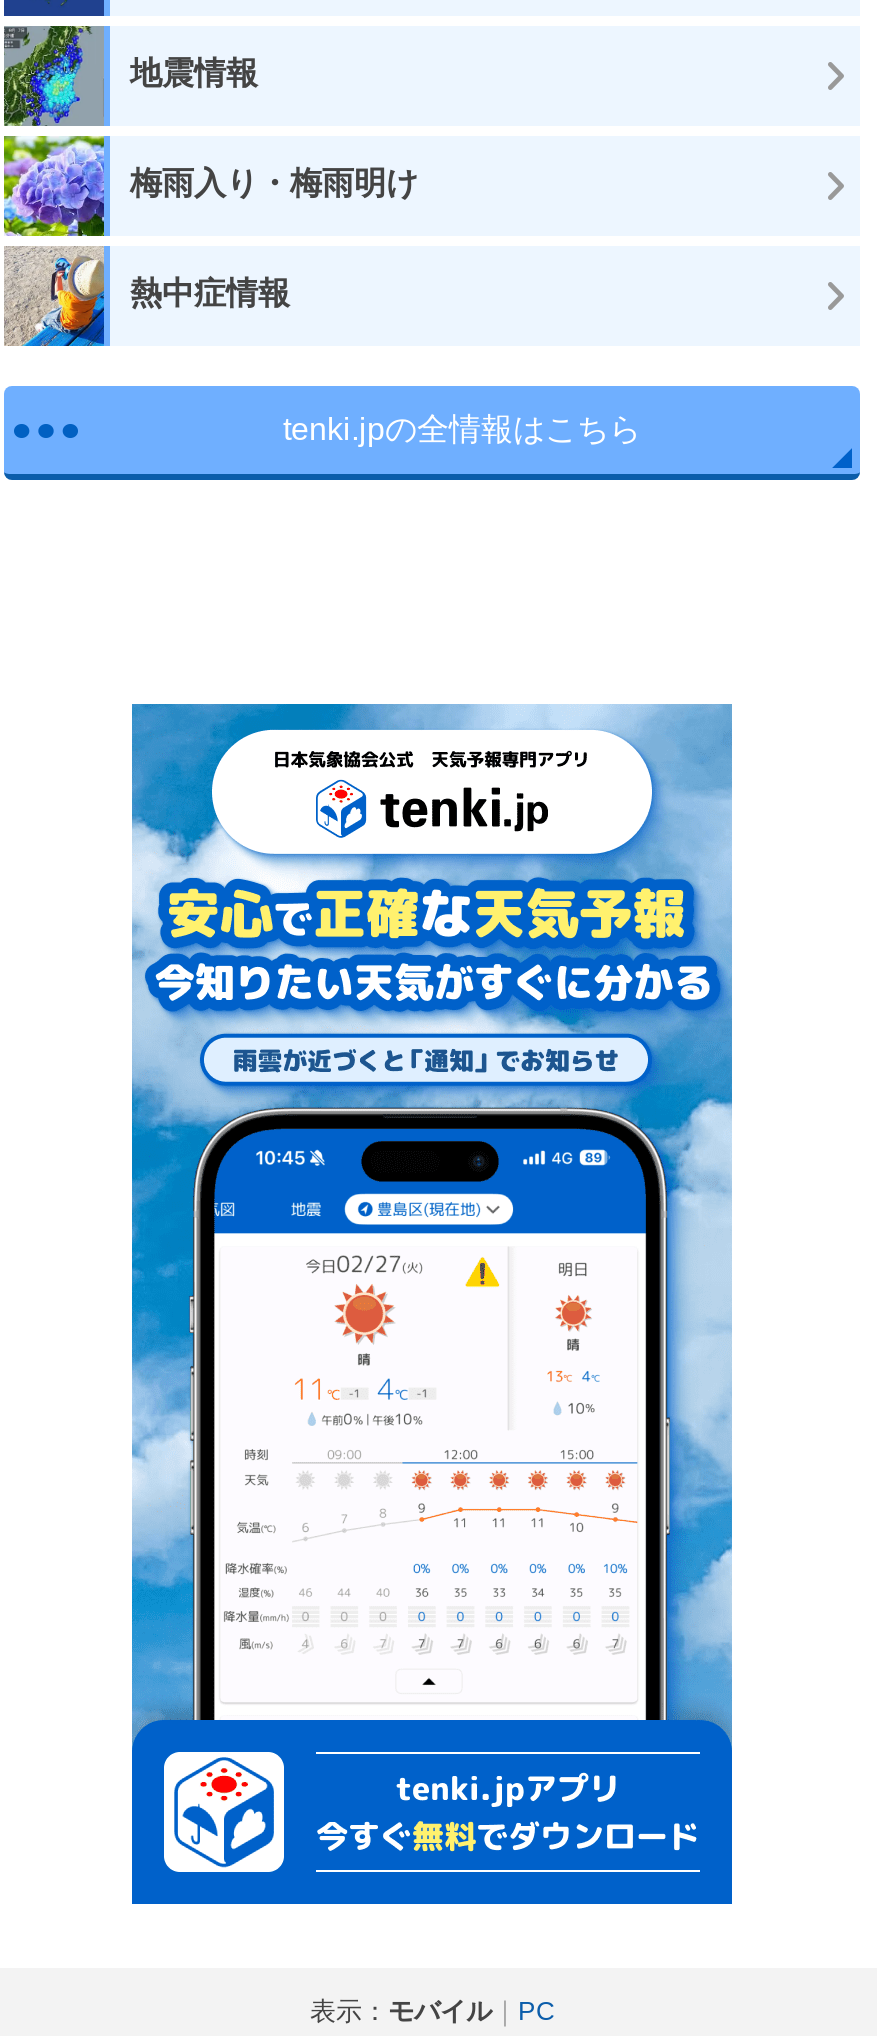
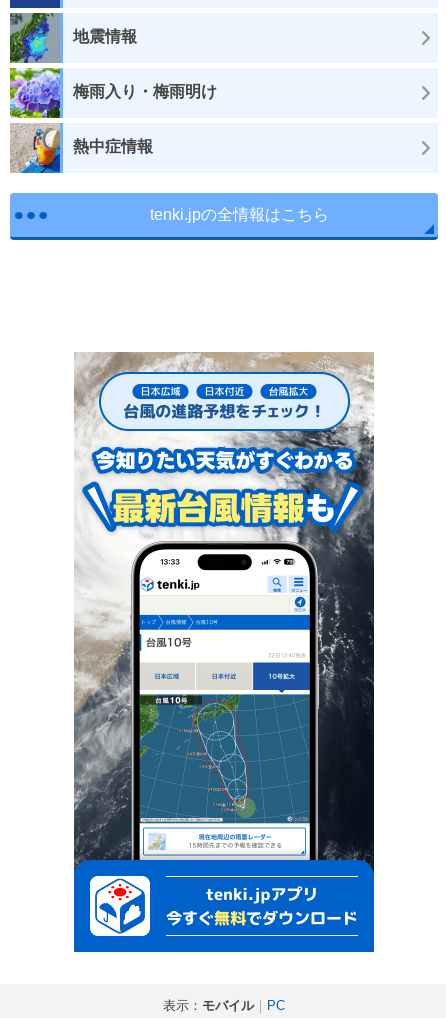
- [image]
+ [image]
